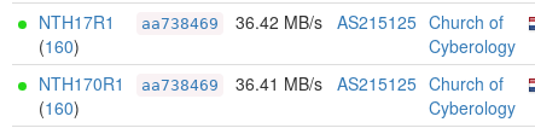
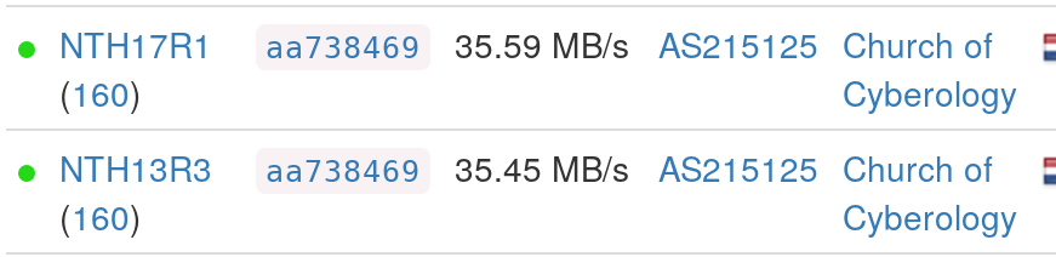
- 36.42 MB/s AS215125 Church of
+ 35.59 MB/s AS215125 Church of

- NTH170R1
+ NTH13R3

- 36.41 MB/s AS215125 Church of
+ 35.45 MB/s AS215125 Church of
